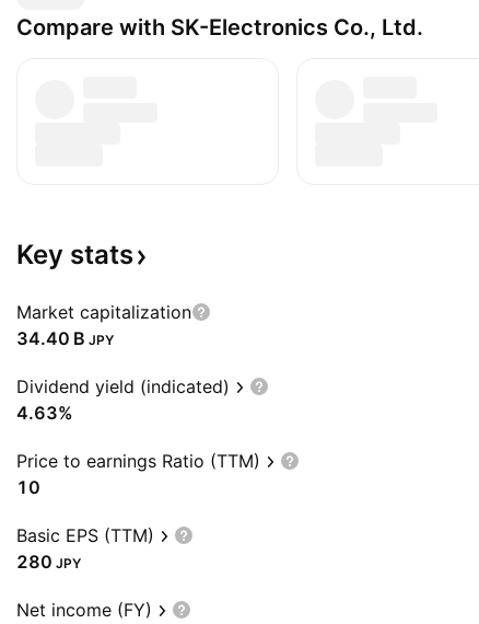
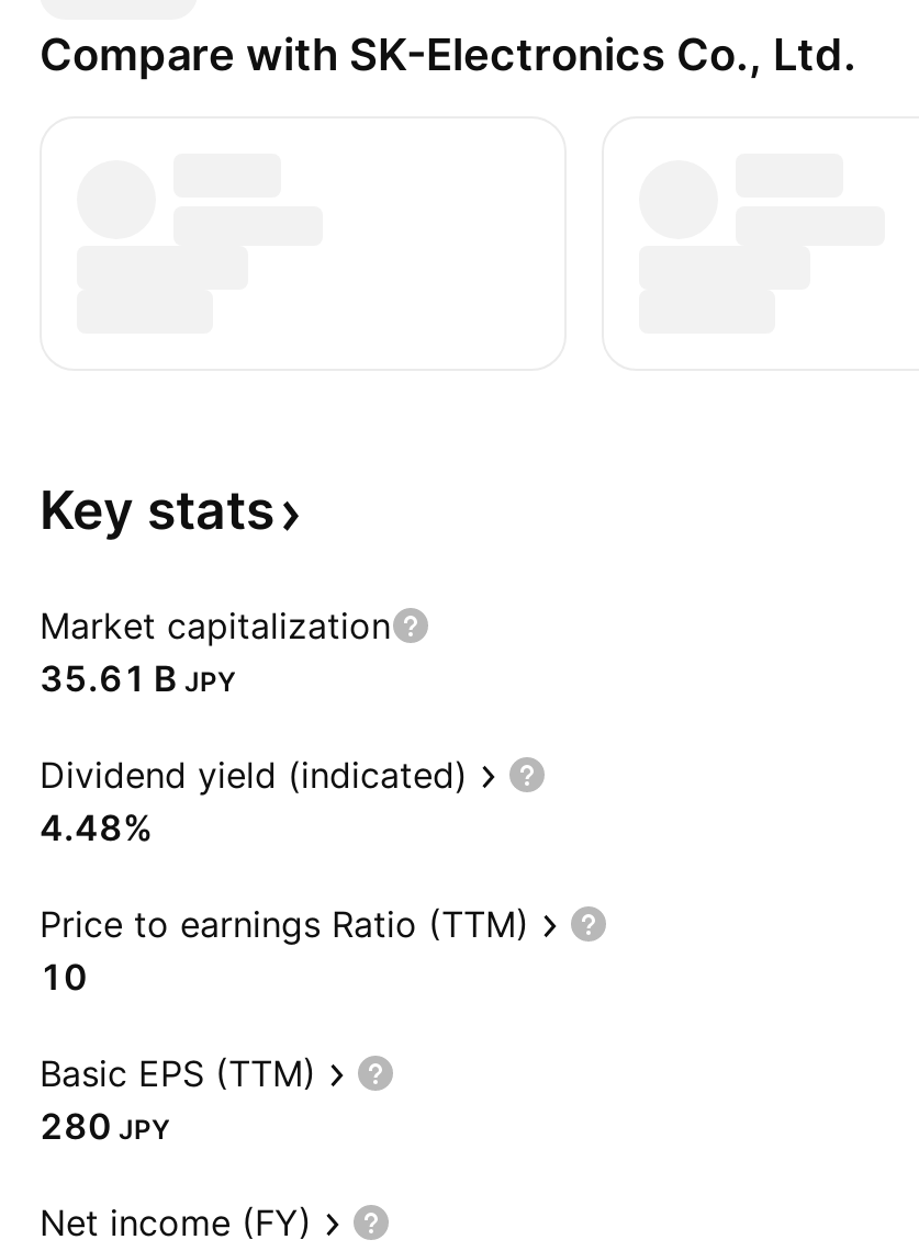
- 34.40 B JPY
+ 35.61 B JPY

- 4.63%
+ 4.48%
